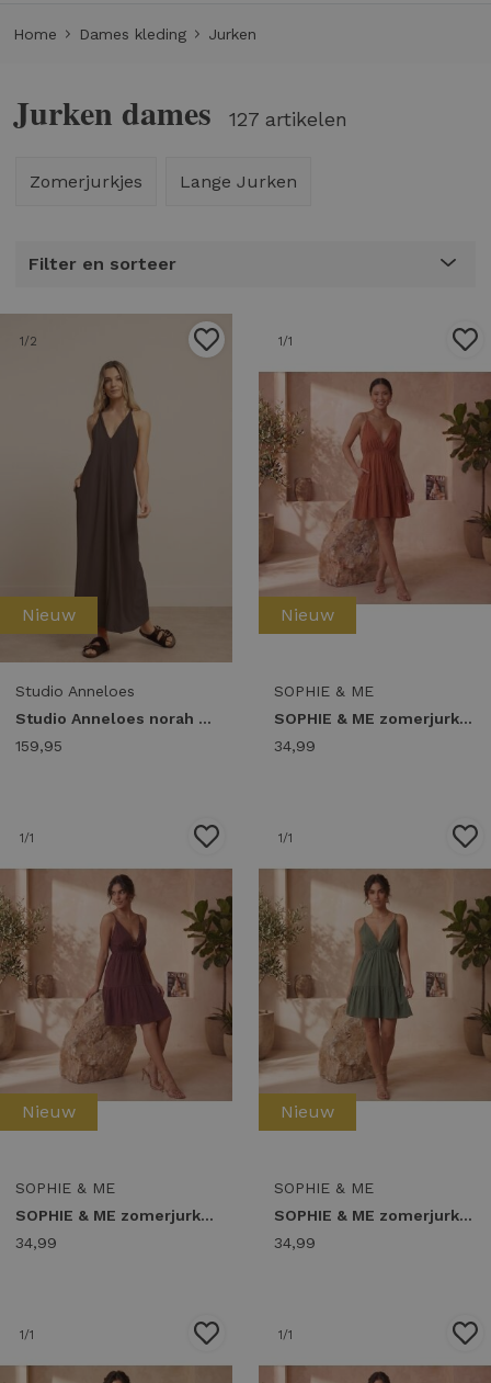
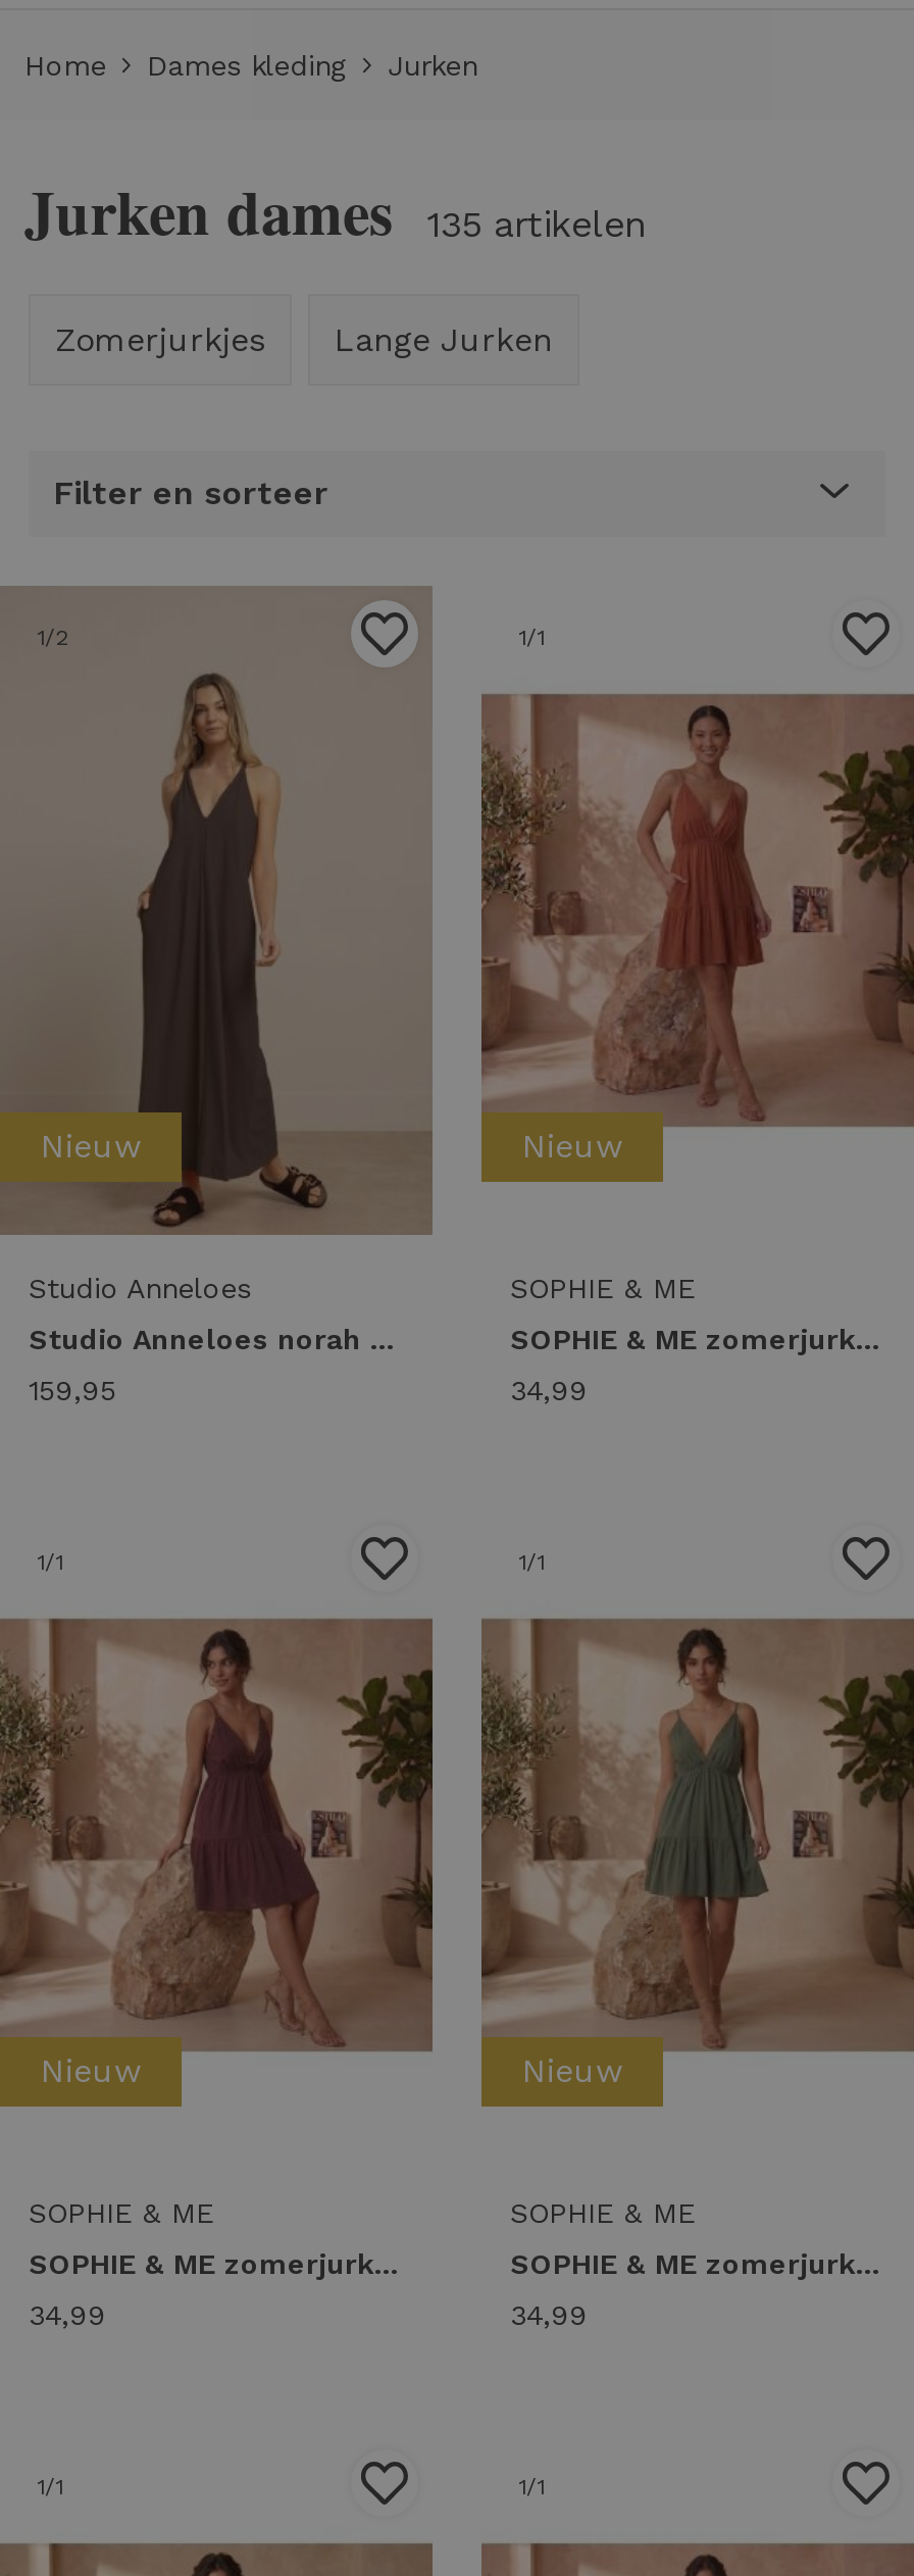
- Jurken dames 127 artikelen
+ Jurken dames 135 artikelen
